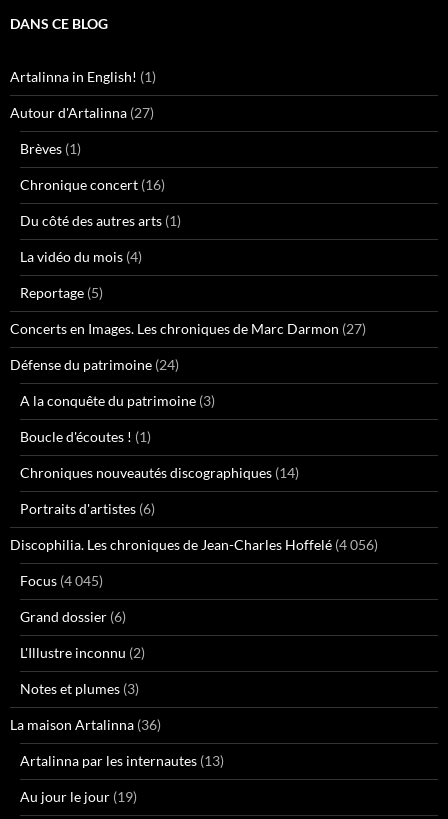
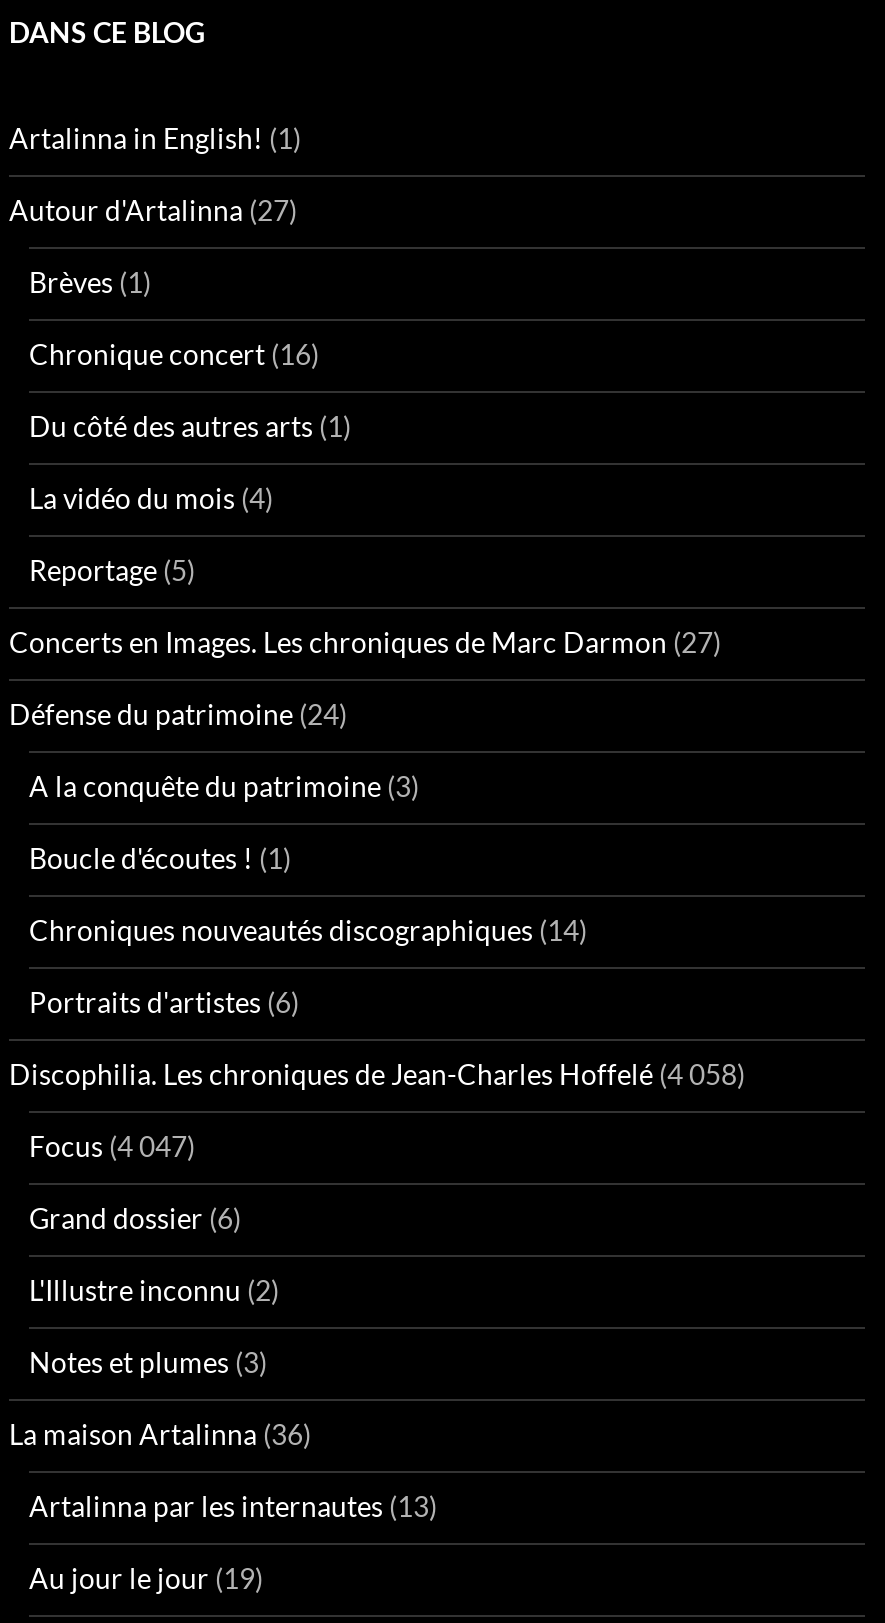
- Discophilia. Les chroniques de Jean-Charles Hoffelé (4 056)
+ Discophilia. Les chroniques de Jean-Charles Hoffelé (4 058)

- Focus (4 045)
+ Focus (4 047)
